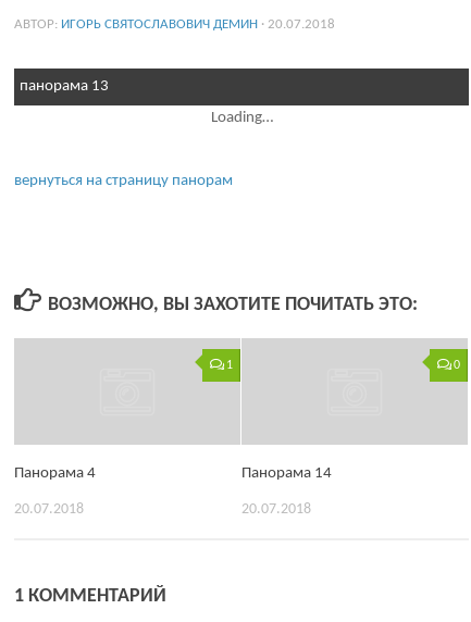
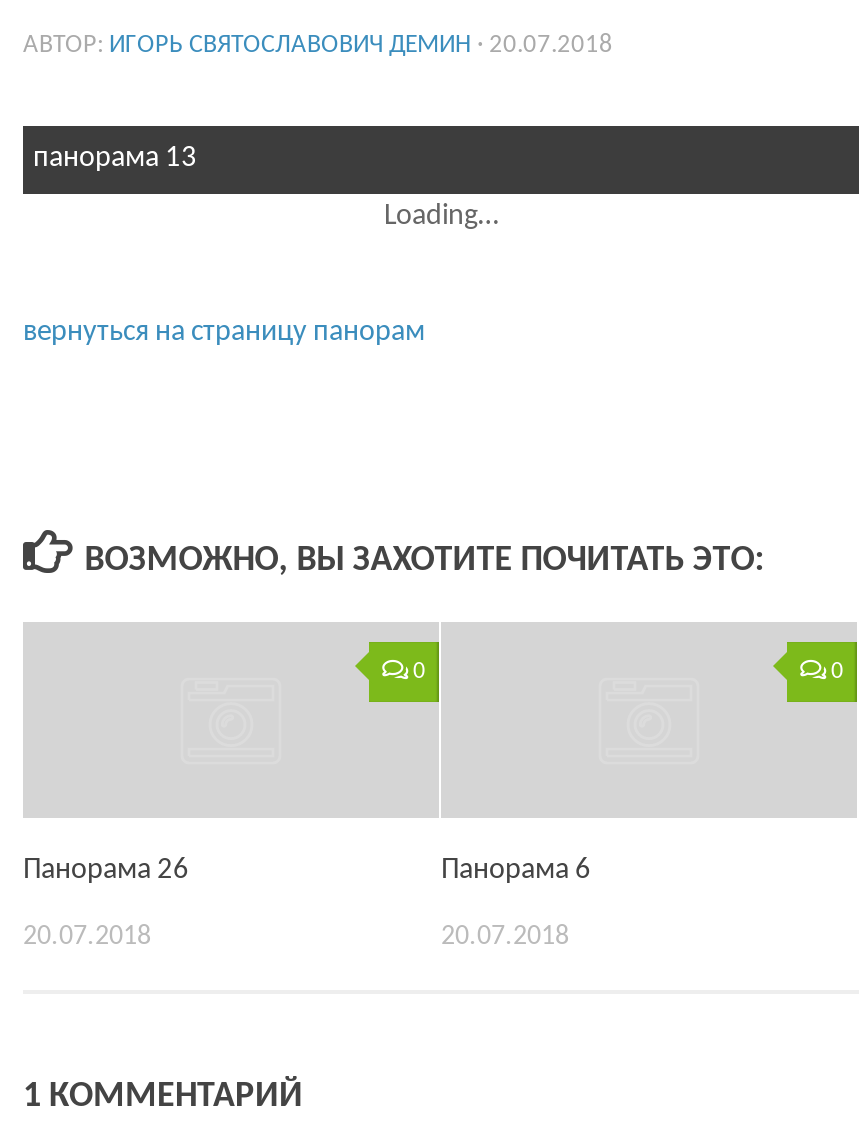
- 1
+ 0

- Панорама 4
+ Панорама 26

- Панорама 14
+ Панорама 6
